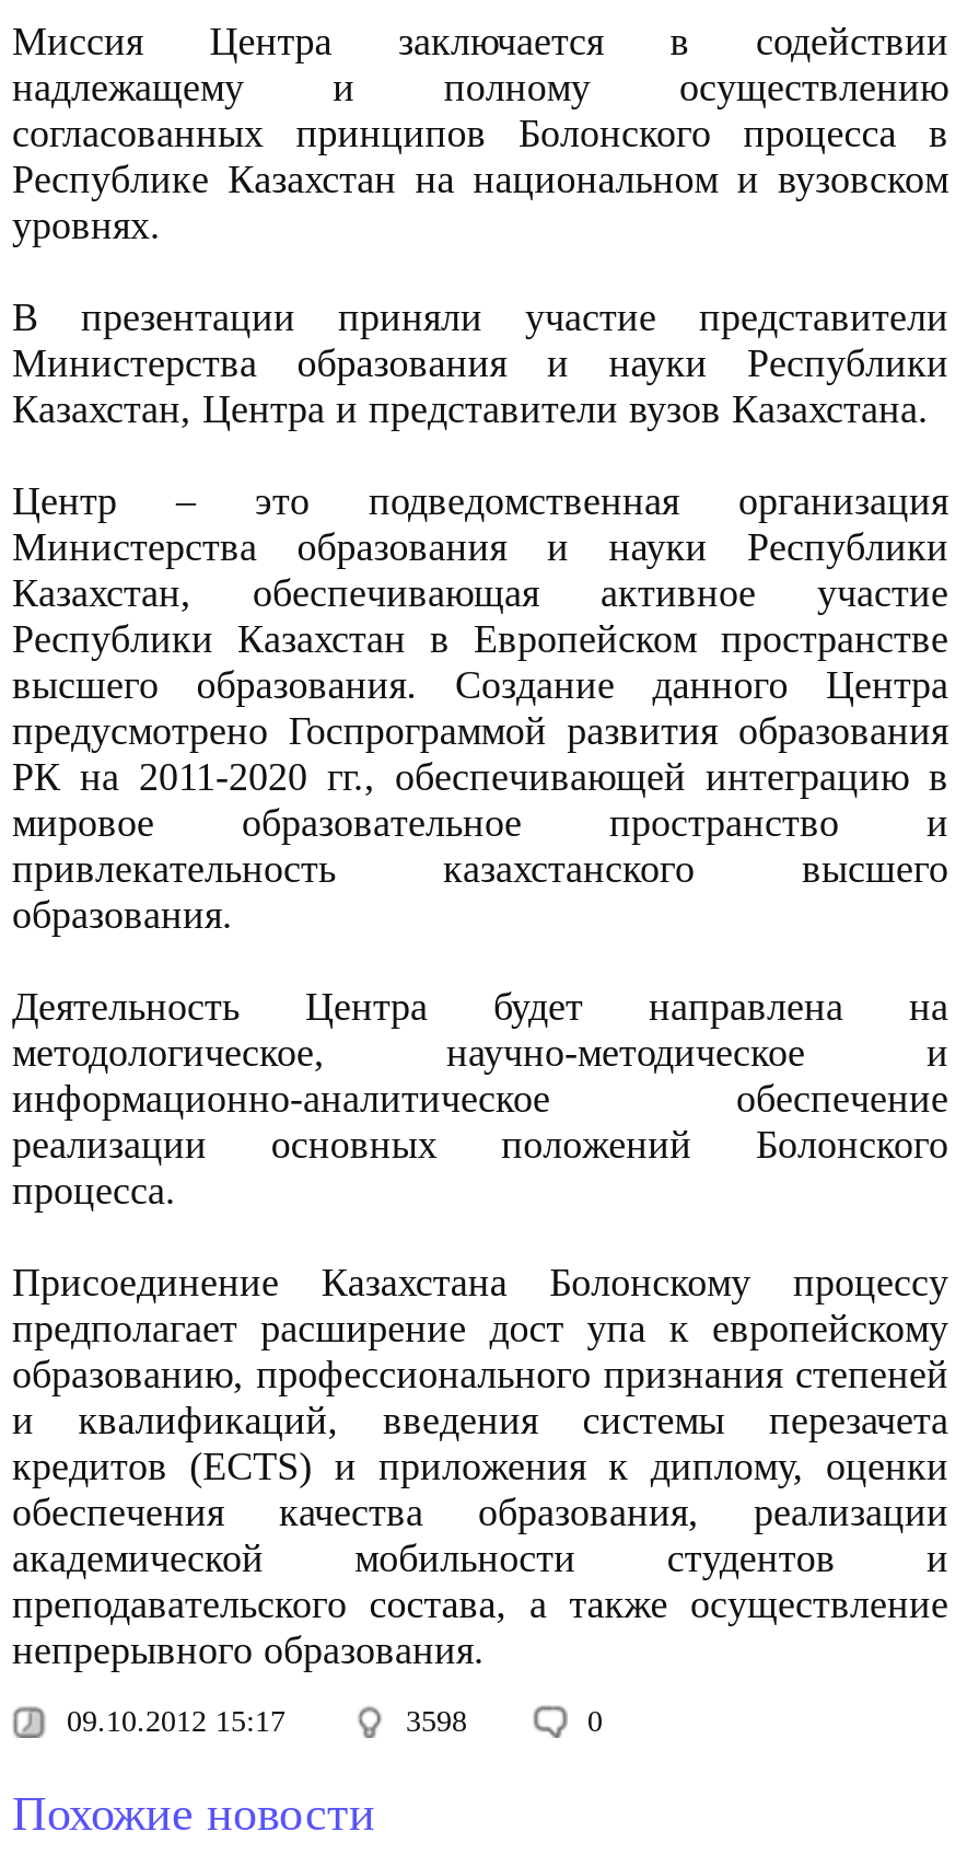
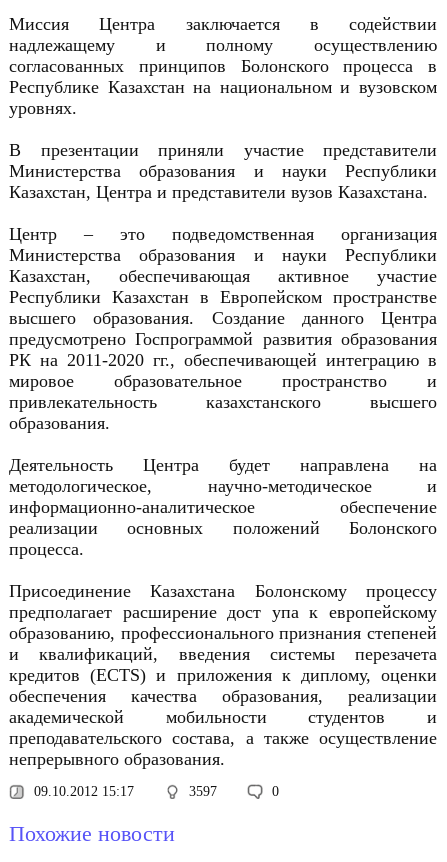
- 3598
+ 3597
